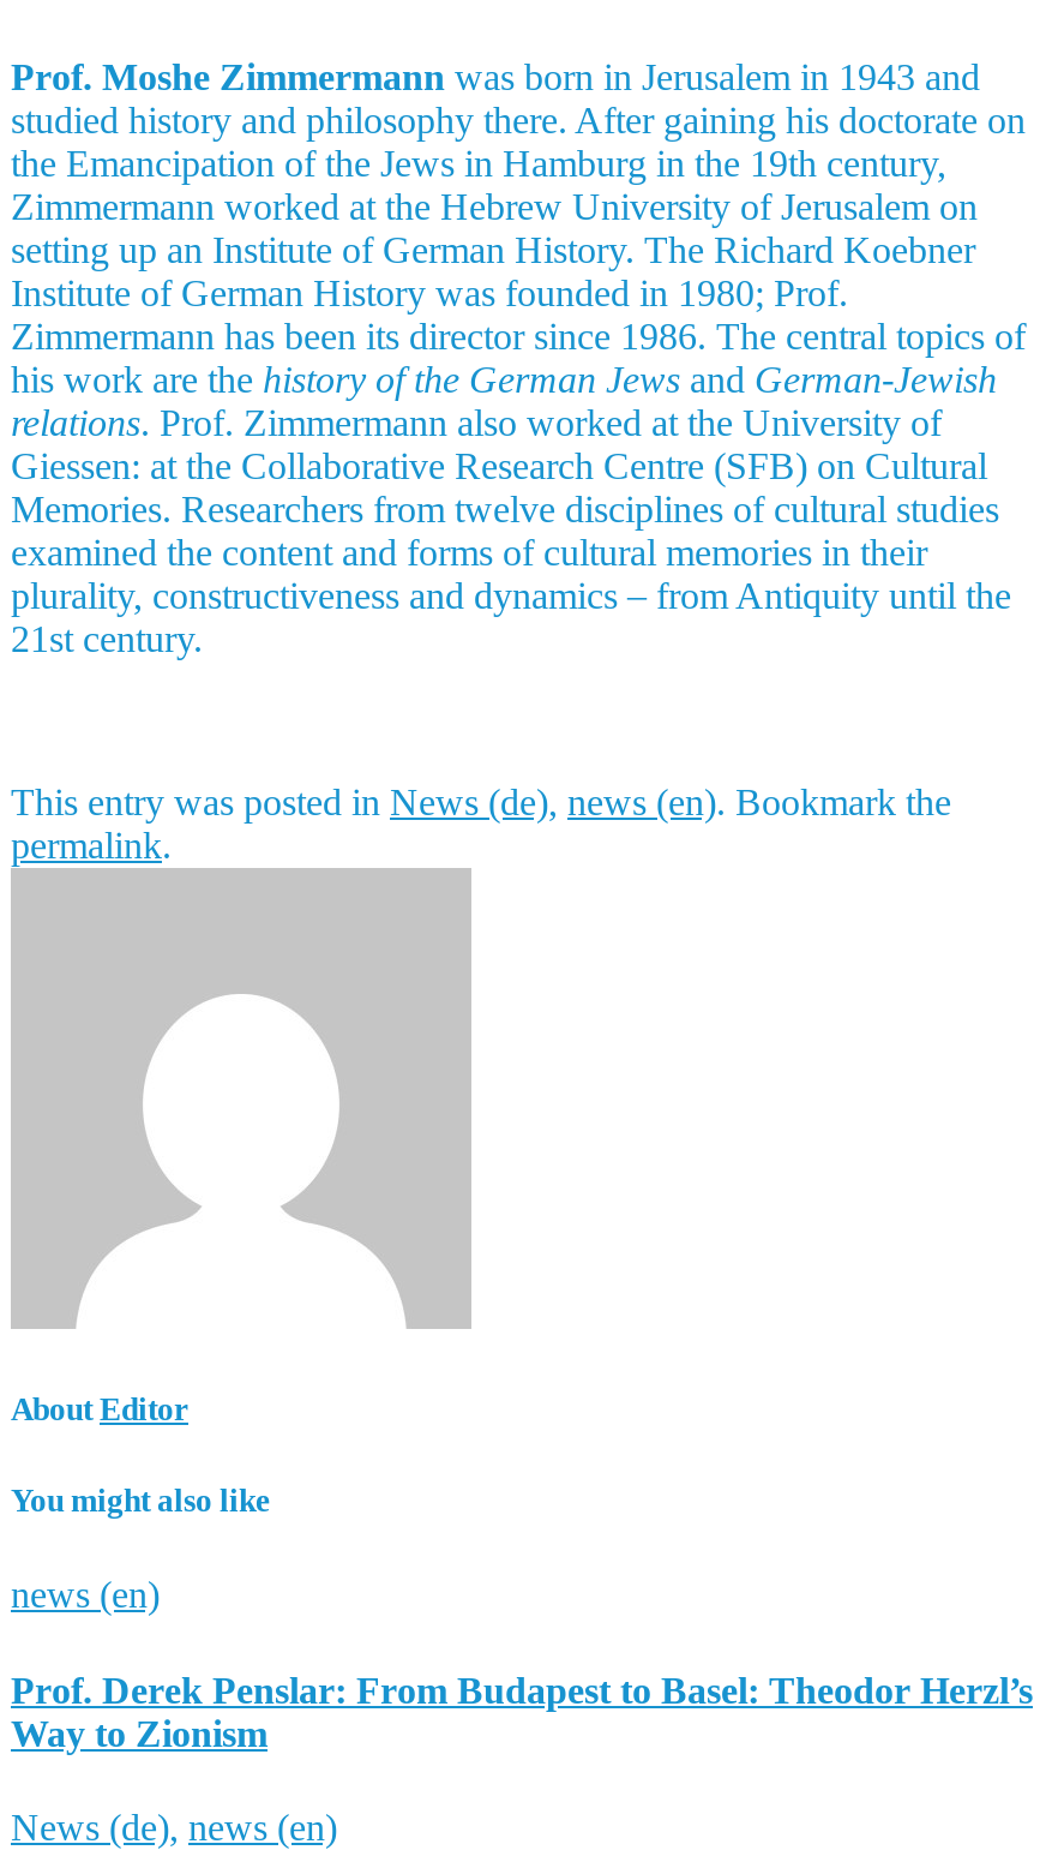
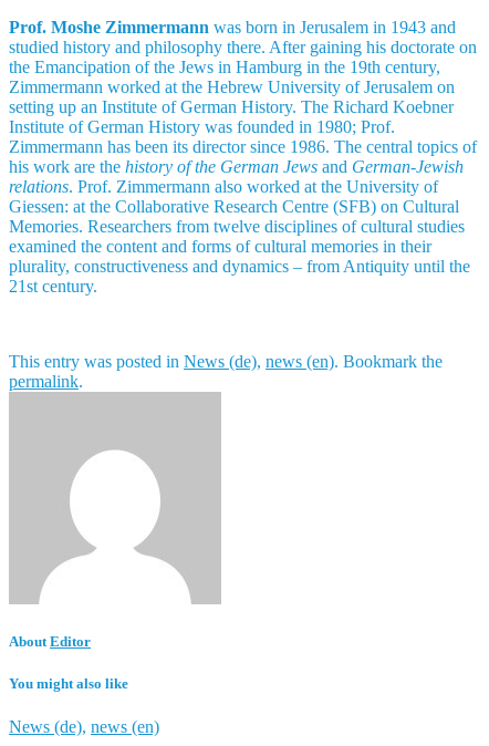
- news (en)
- Prof. Derek Penslar: From Budapest to Basel: Theodor Herzl’s
- Way to Zionism
